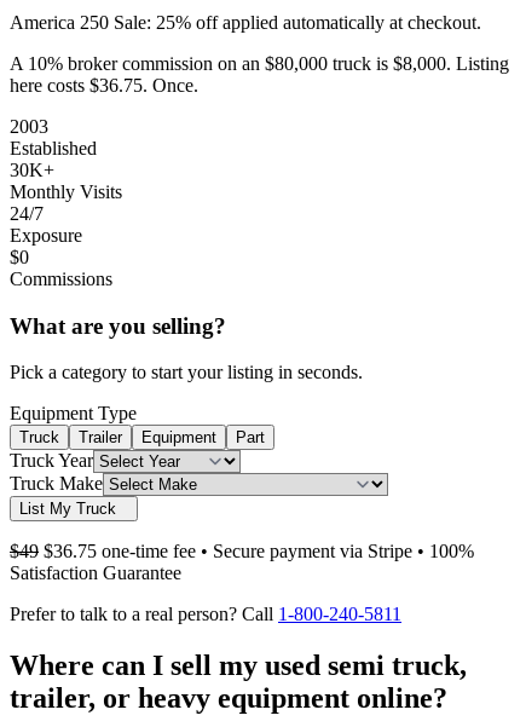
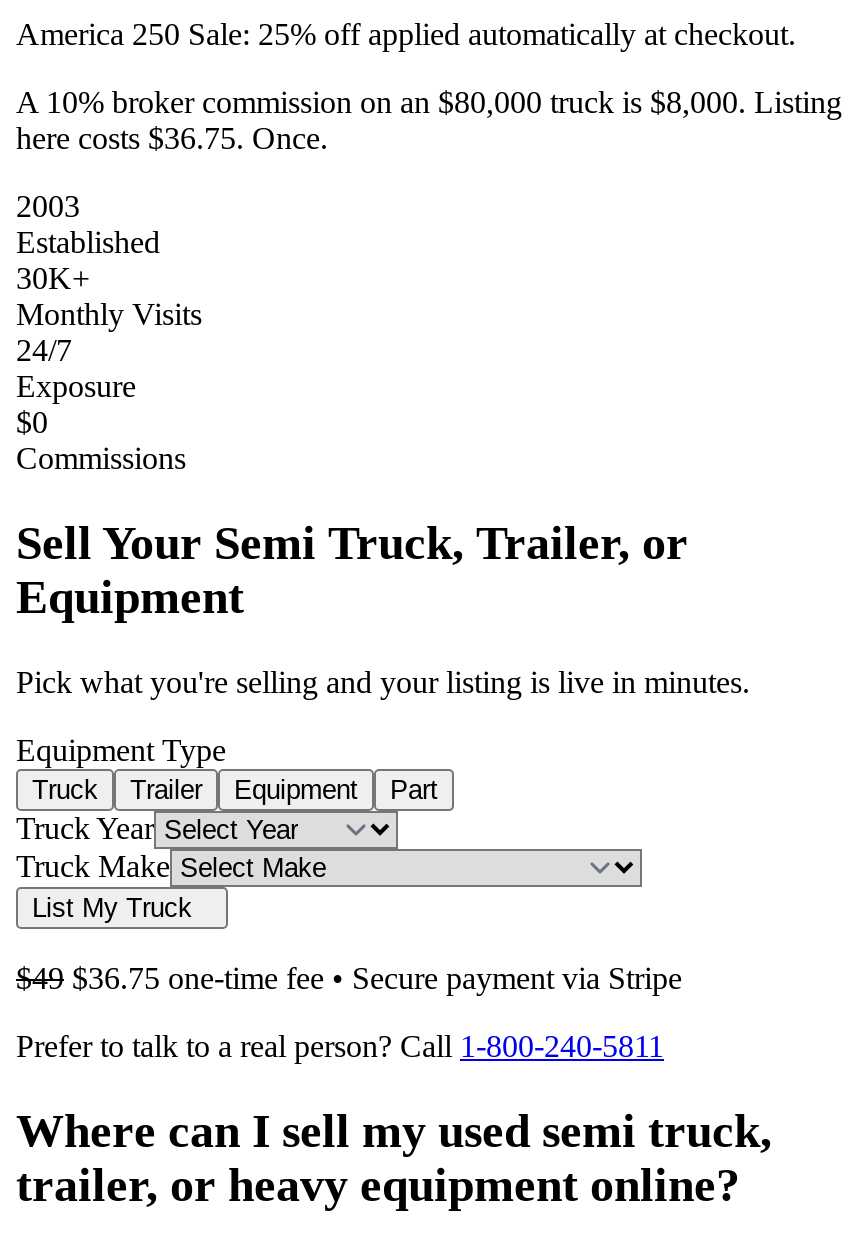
- What are you selling?
+ Sell Your Semi Truck, Trailer, or
+ Equipment

- Pick a category to start your listing in seconds.
+ Pick what you're selling and your listing is live in minutes.

moved down: Equipment Type | Truck | Trailer | Equipment | Part | Truck Year | Truck Make | List My Truck

- $49 $36.75 one-time fee • Secure payment via Stripe • 100%
- Satisfaction Guarantee
+ $49 $36.75 one-time fee • Secure payment via Stripe
